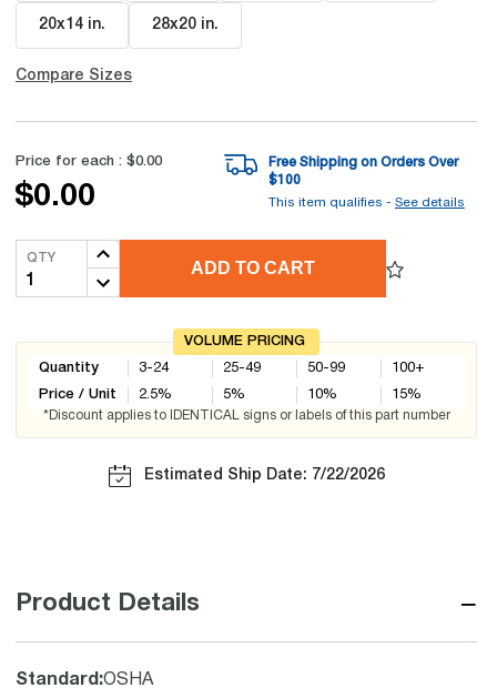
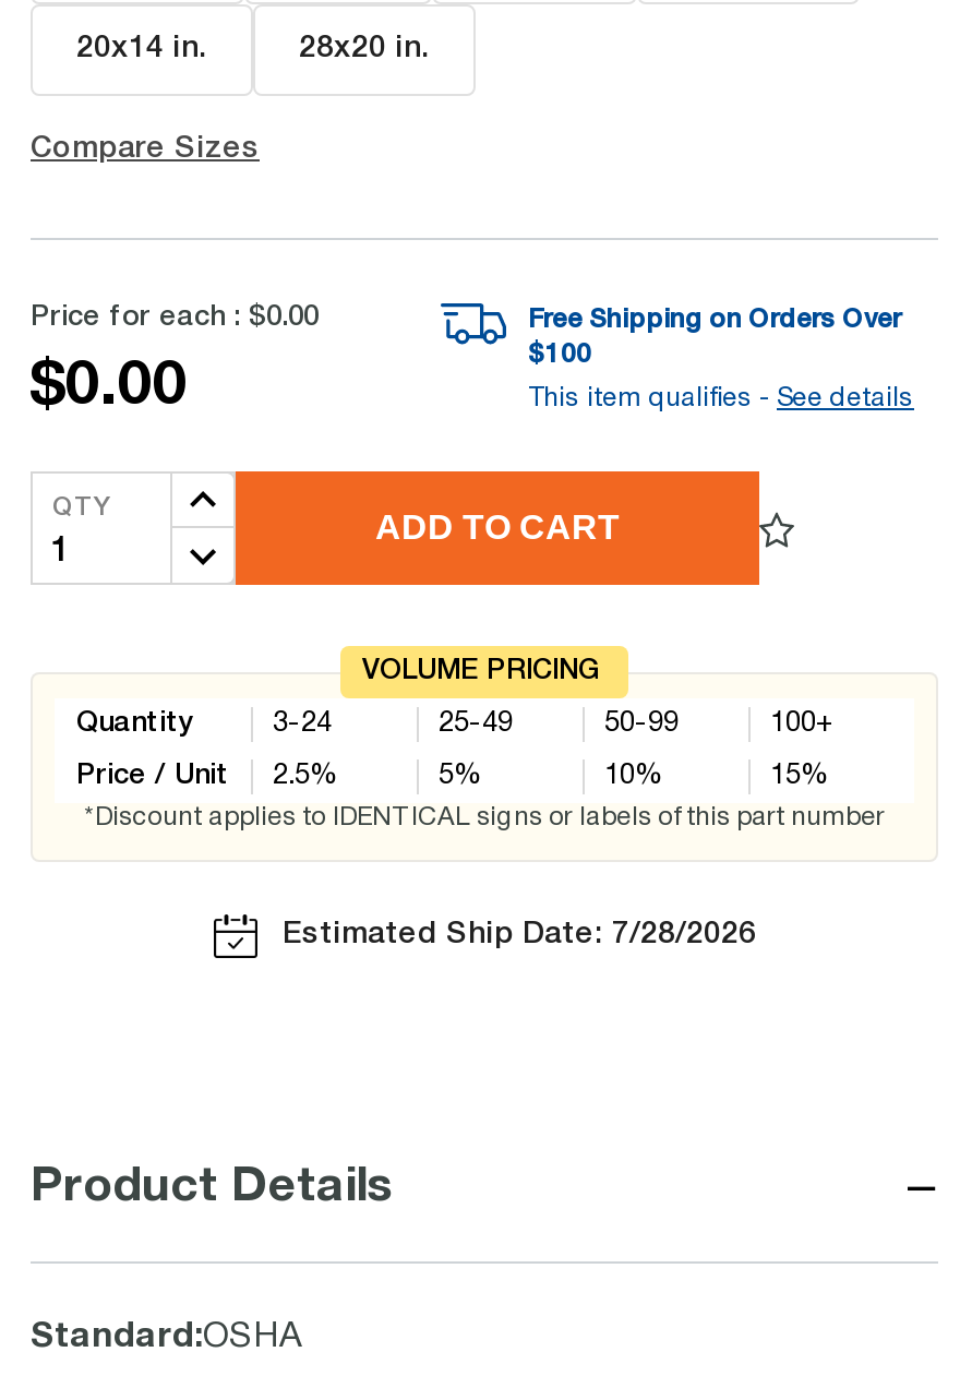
- Estimated Ship Date: 7/22/2026
+ Estimated Ship Date: 7/28/2026
